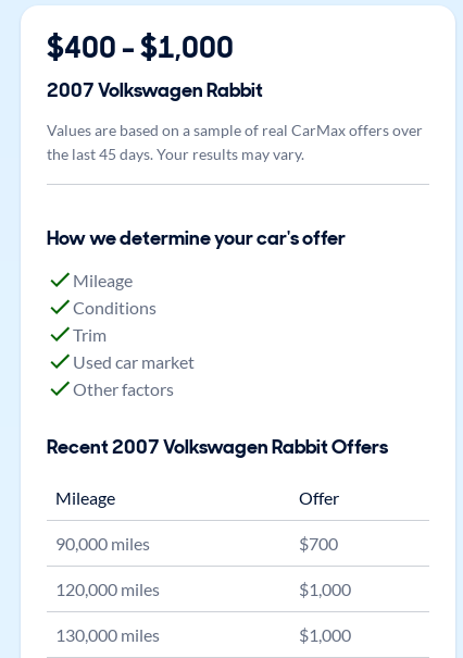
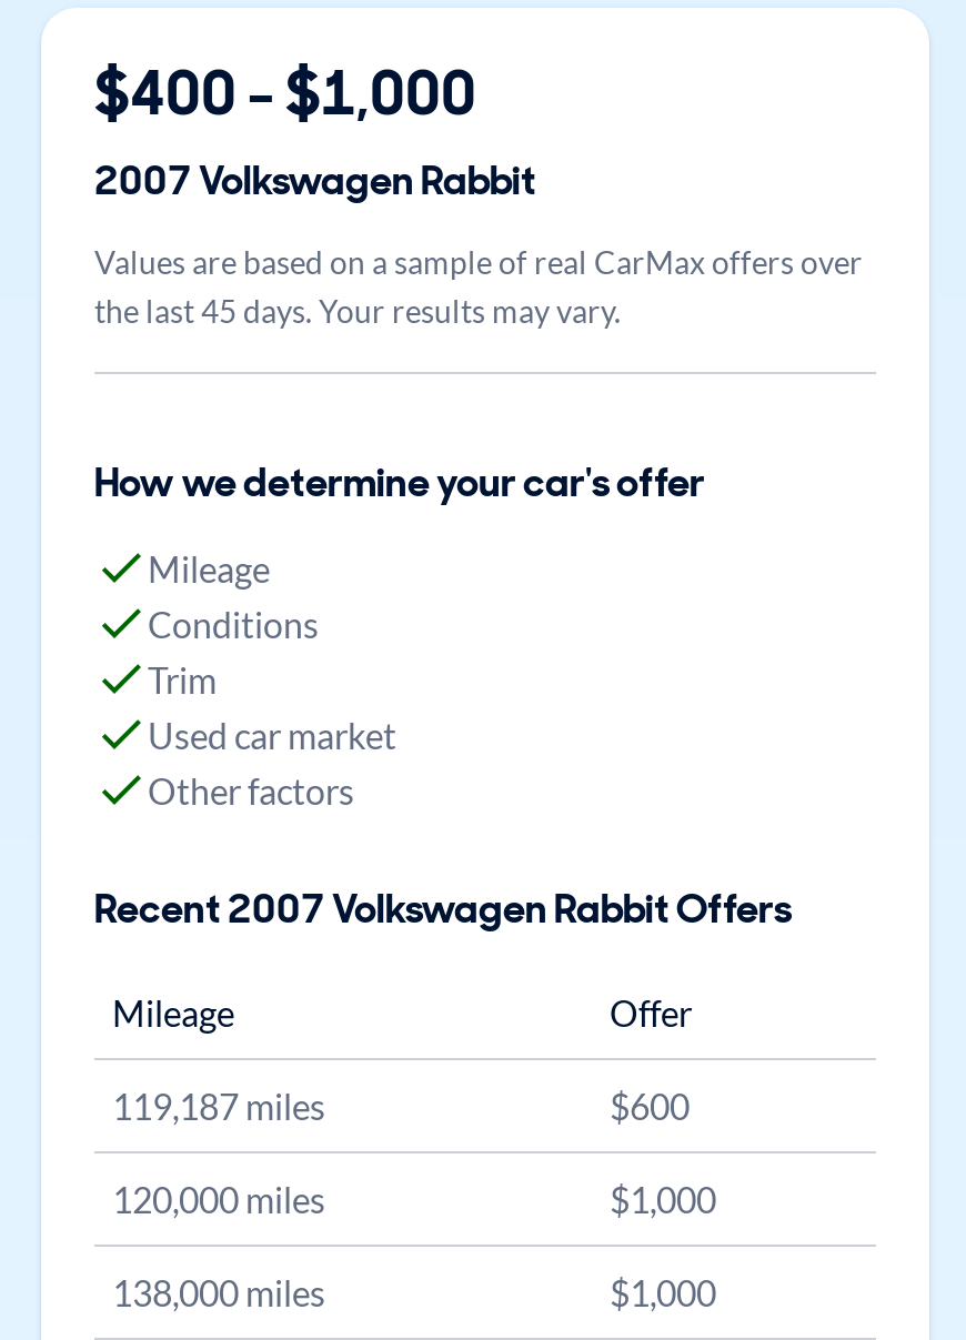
- 90,000 miles
+ 119,187 miles

- $700
+ $600

- 130,000 miles
+ 138,000 miles
